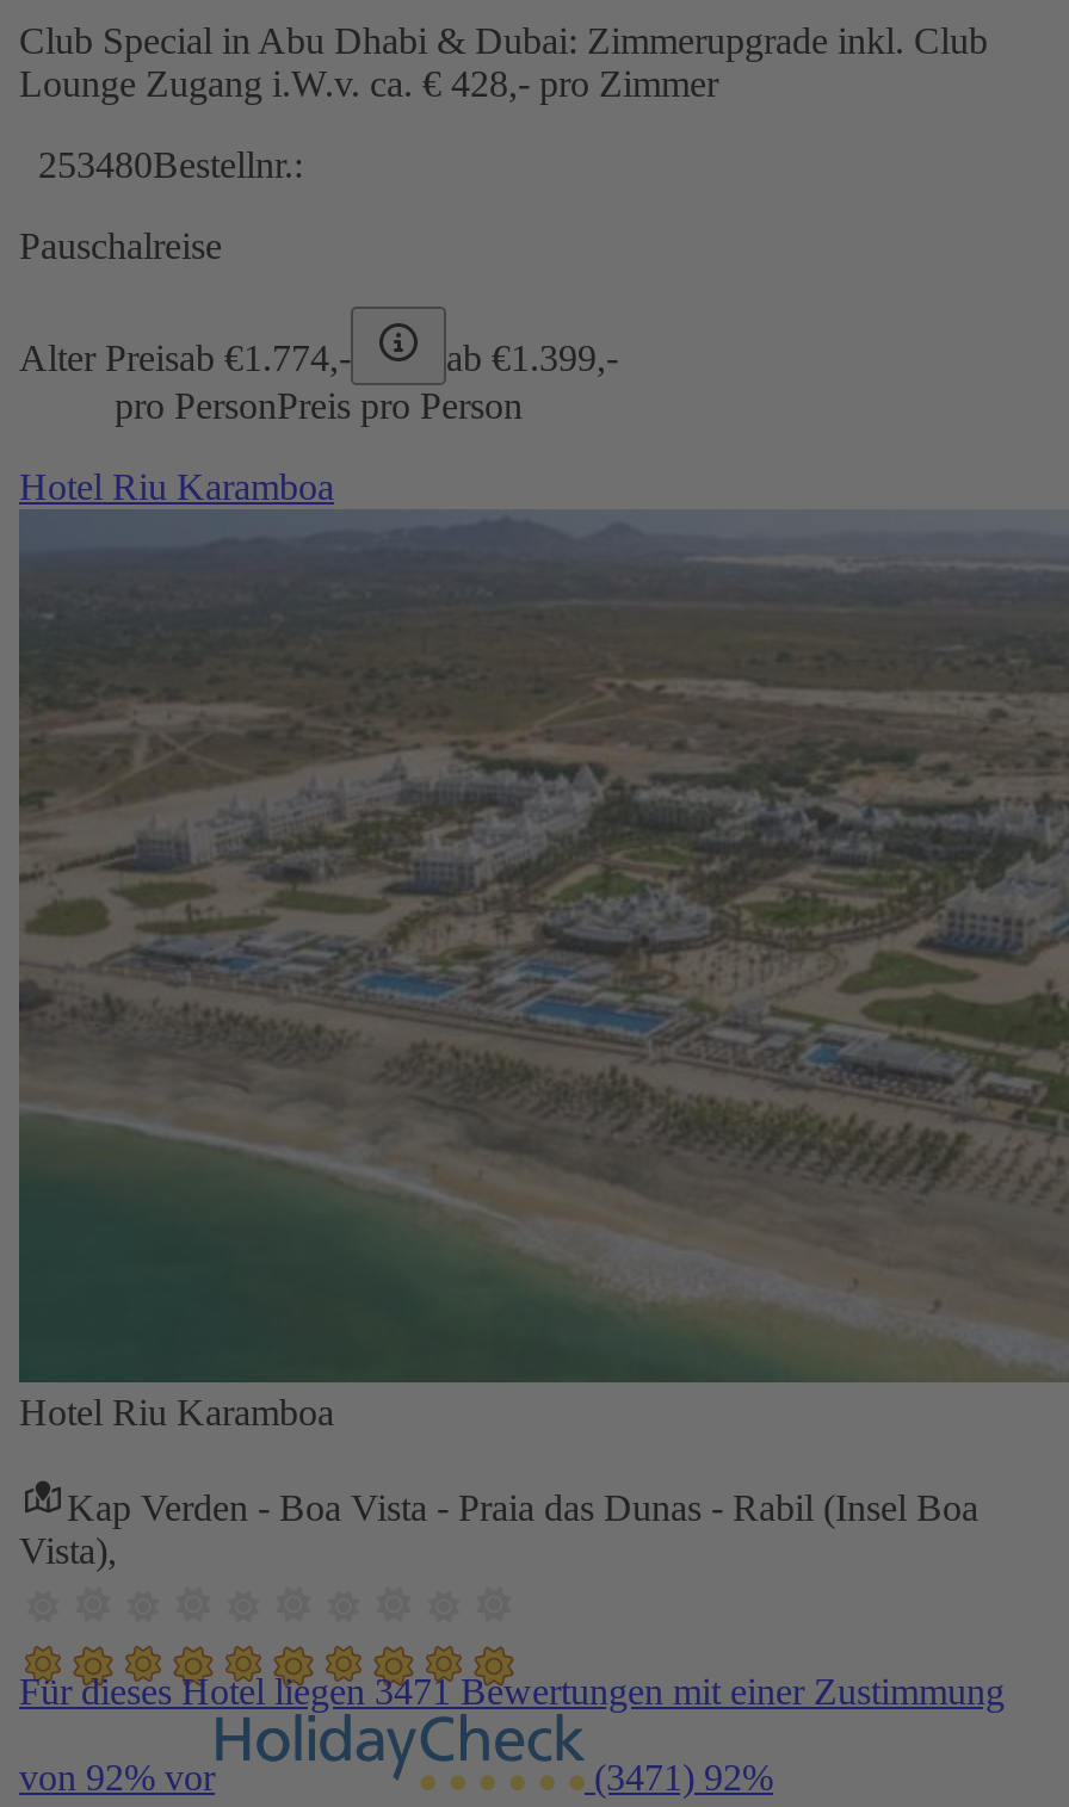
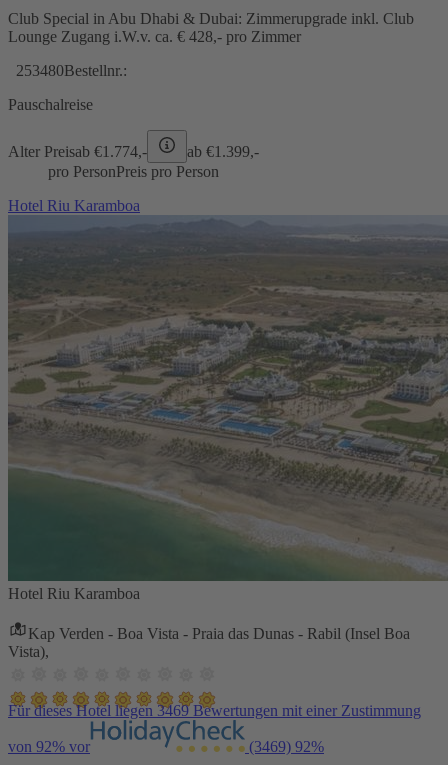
- Für dieses Hotel liegen 3471 Bewertungen mit einer Zustimmung
+ Für dieses Hotel liegen 3469 Bewertungen mit einer Zustimmung

- (3471) 92%
+ (3469) 92%
